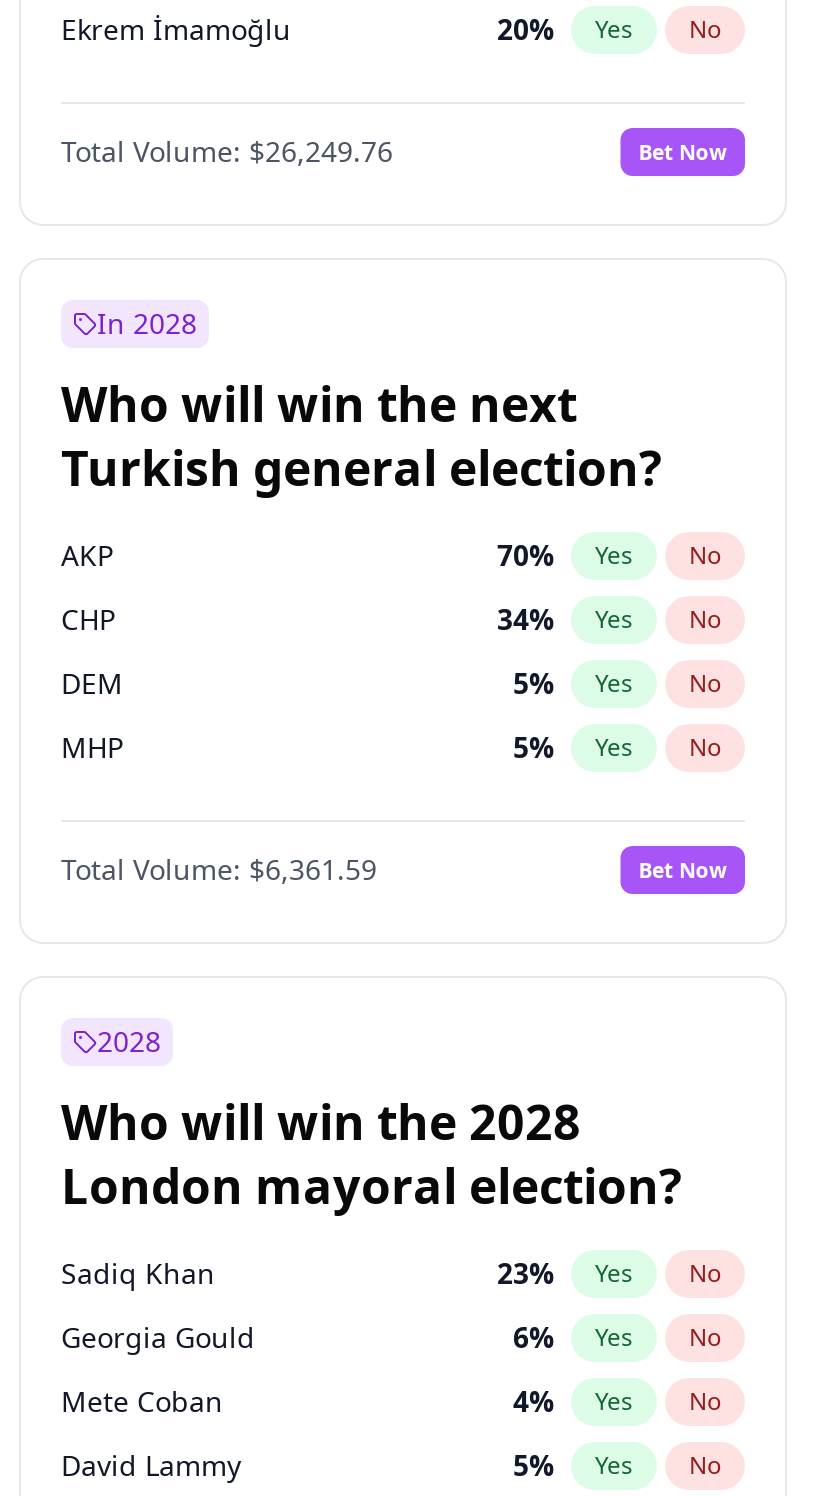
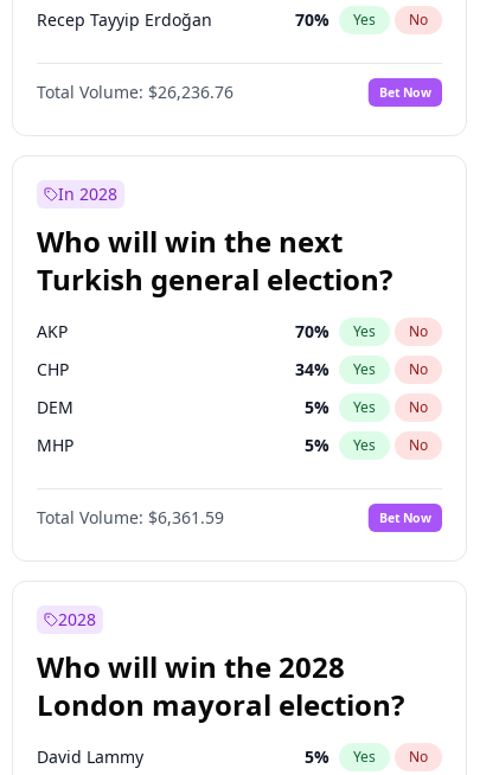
- Ekrem İmamoğlu
- 20%
+ Recep Tayyip Erdoğan
+ 70%

- Total Volume: $26,249.76
+ Total Volume: $26,236.76

- Sadiq Khan
- 23%
- Yes
- No
- Georgia Gould
- 6%
- Yes
- No
- Mete Coban
- 4%
- Yes
- No
